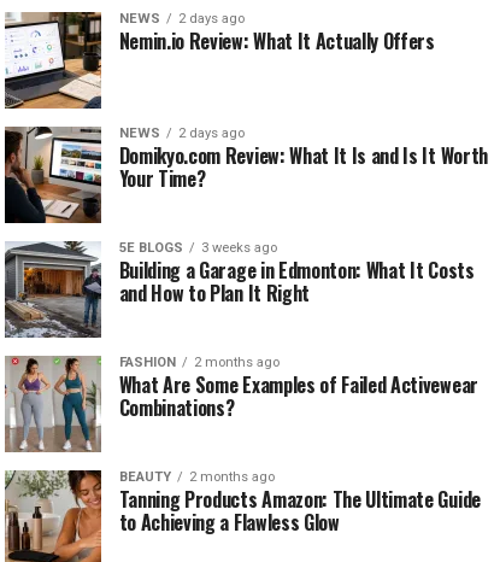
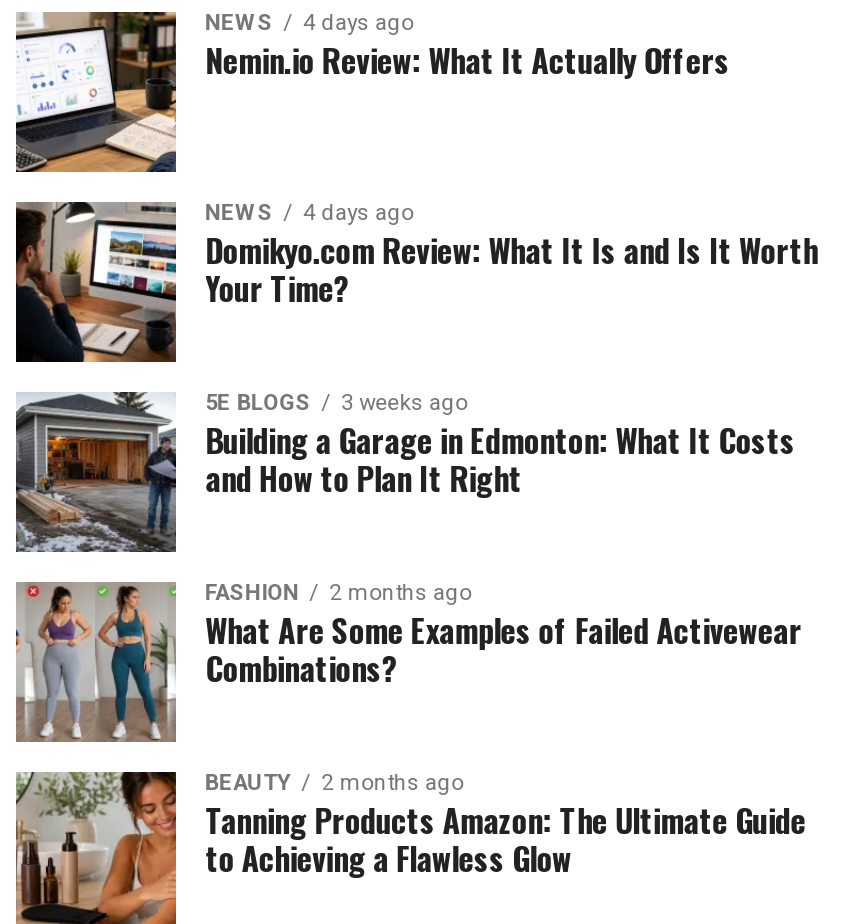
- NEWS 2 days ago
+ NEWS 4 days ago

- NEWS 2 days ago
+ NEWS 4 days ago
